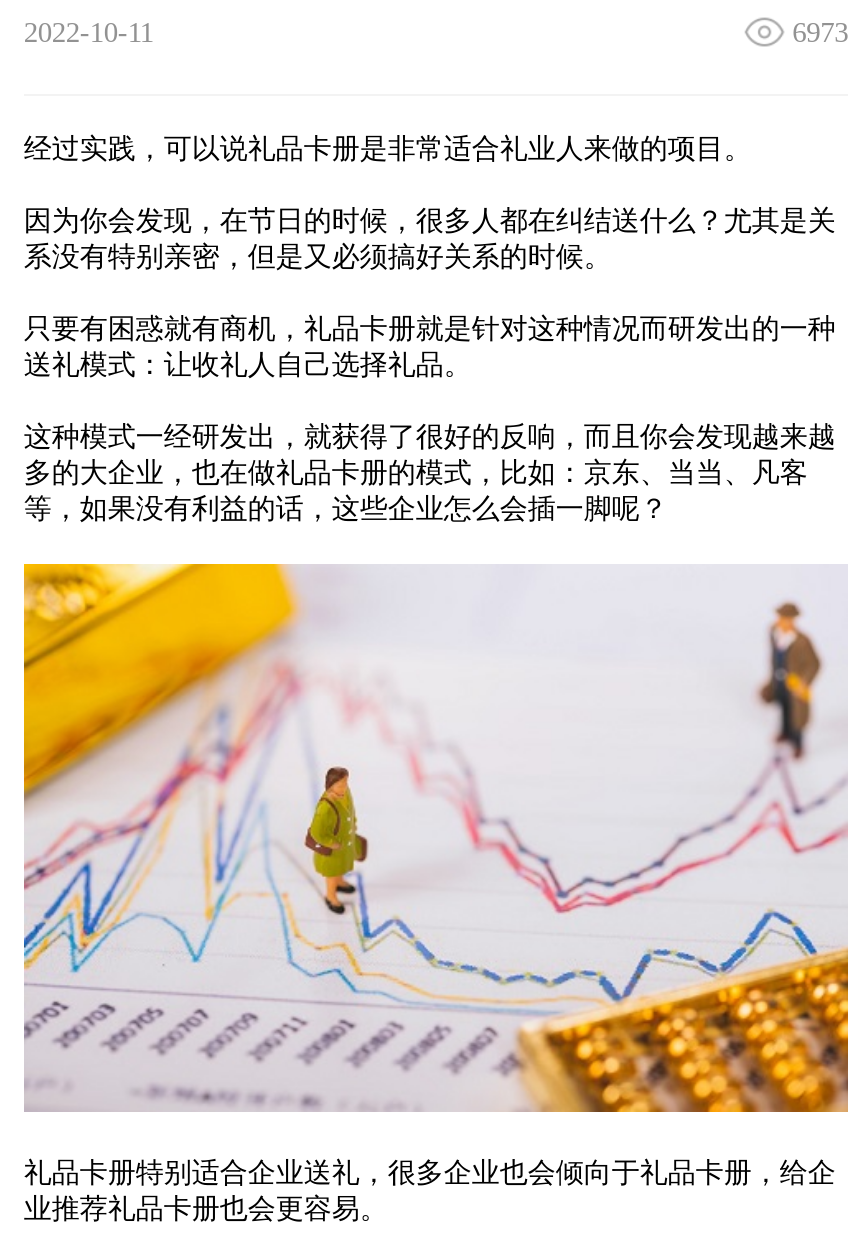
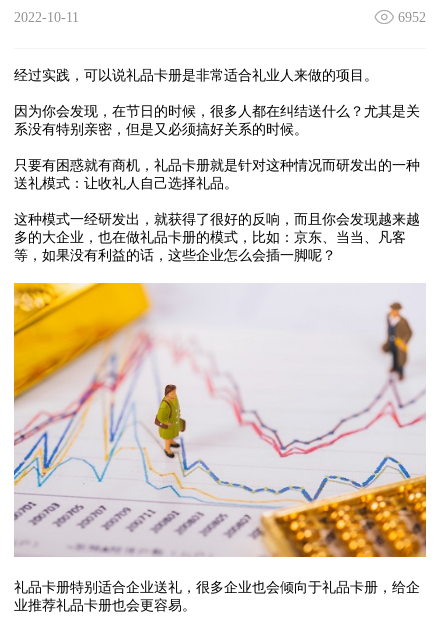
- 6973
+ 6952
